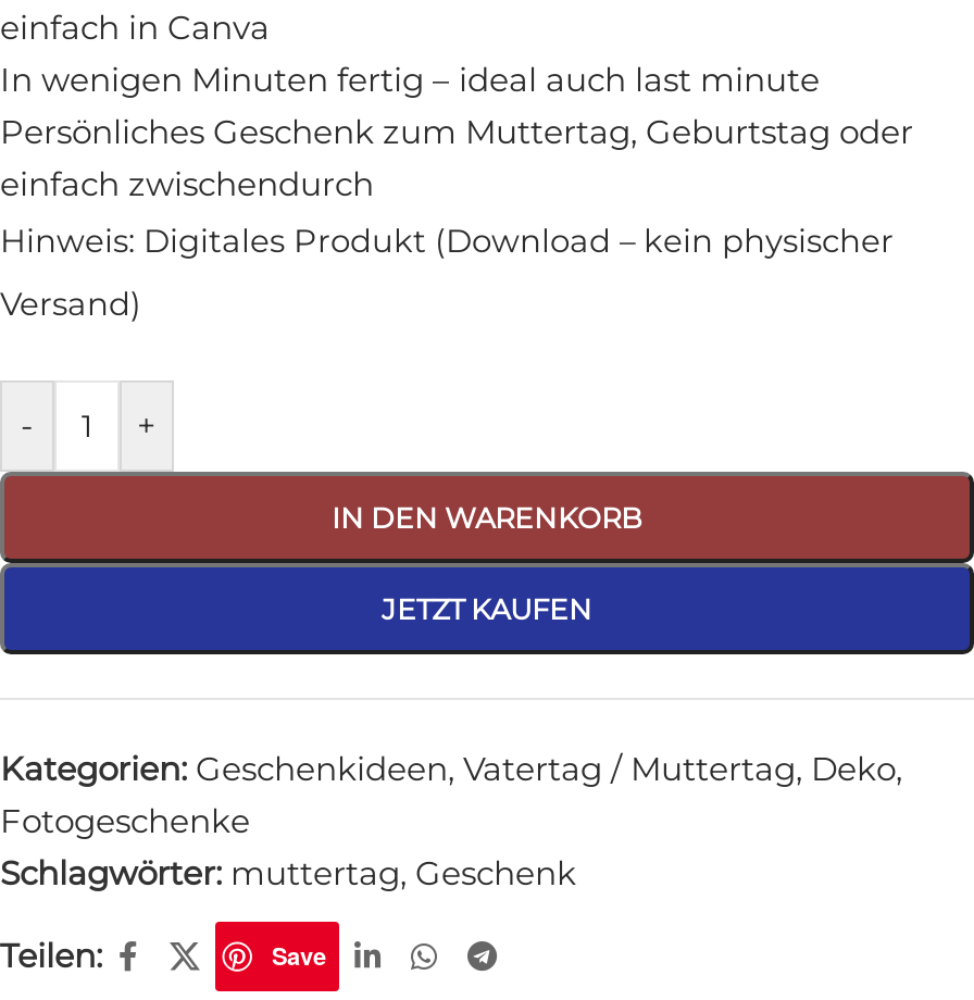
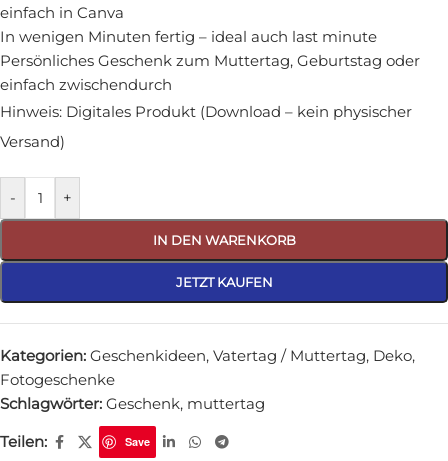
- Schlagwörter: muttertag, Geschenk
+ Schlagwörter: Geschenk, muttertag
